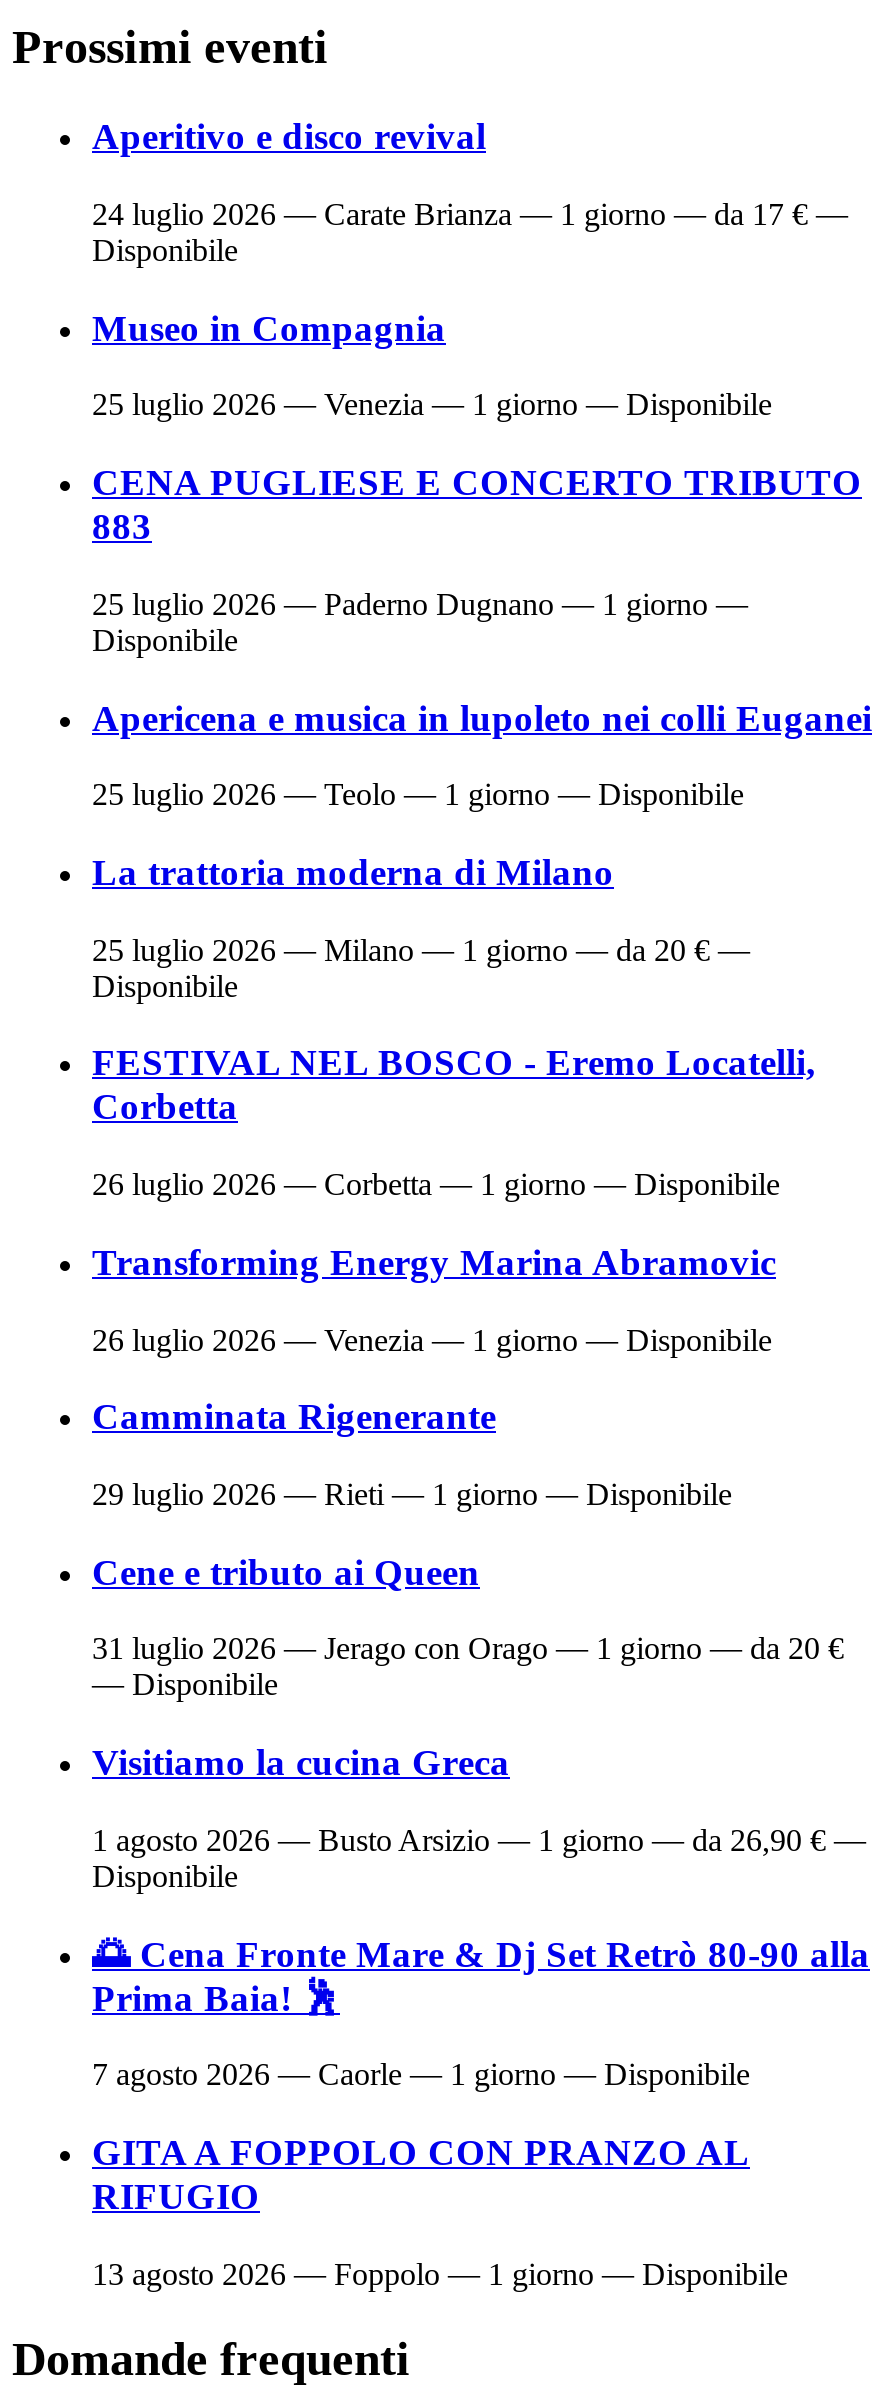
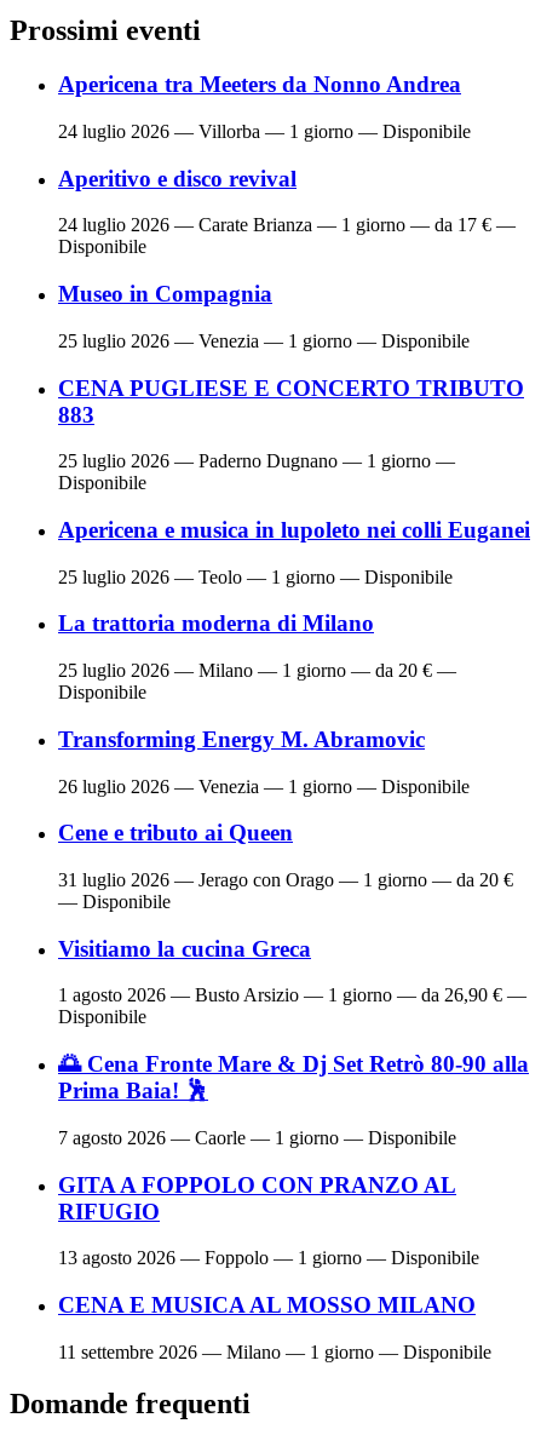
+ Apericena tra Meeters da Nonno Andrea
+ 24 luglio 2026 — Villorba — 1 giorno — Disponibile

moved down: Aperitivo e disco revival | 24 luglio 2026 — Carate Brianza — 1 giorno — da 17 € — | Disponibile | ... | 25 luglio 2026 — Milano — 1 giorno — da 20 € — | Disponibile

- FESTIVAL NEL BOSCO - Eremo Locatelli,
- Corbetta
- 26 luglio 2026 — Corbetta — 1 giorno — Disponibile
- Transforming Energy Marina Abramovic
+ Transforming Energy M. Abramovic

- Camminata Rigenerante
- 29 luglio 2026 — Rieti — 1 giorno — Disponibile

moved up: Cene e tributo ai Queen | 31 luglio 2026 — Jerago con Orago — 1 giorno — da 20 € | — Disponibile | ... | RIFUGIO | 13 agosto 2026 — Foppolo — 1 giorno — Disponibile

+ CENA E MUSICA AL MOSSO MILANO
+ 11 settembre 2026 — Milano — 1 giorno — Disponibile
